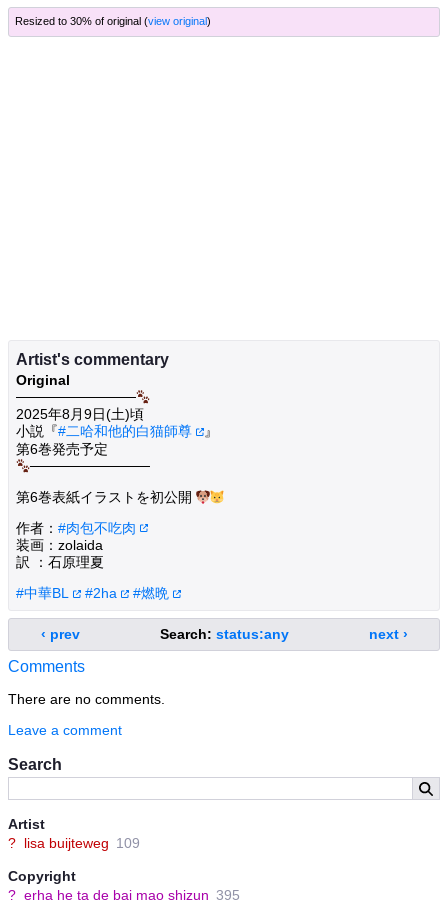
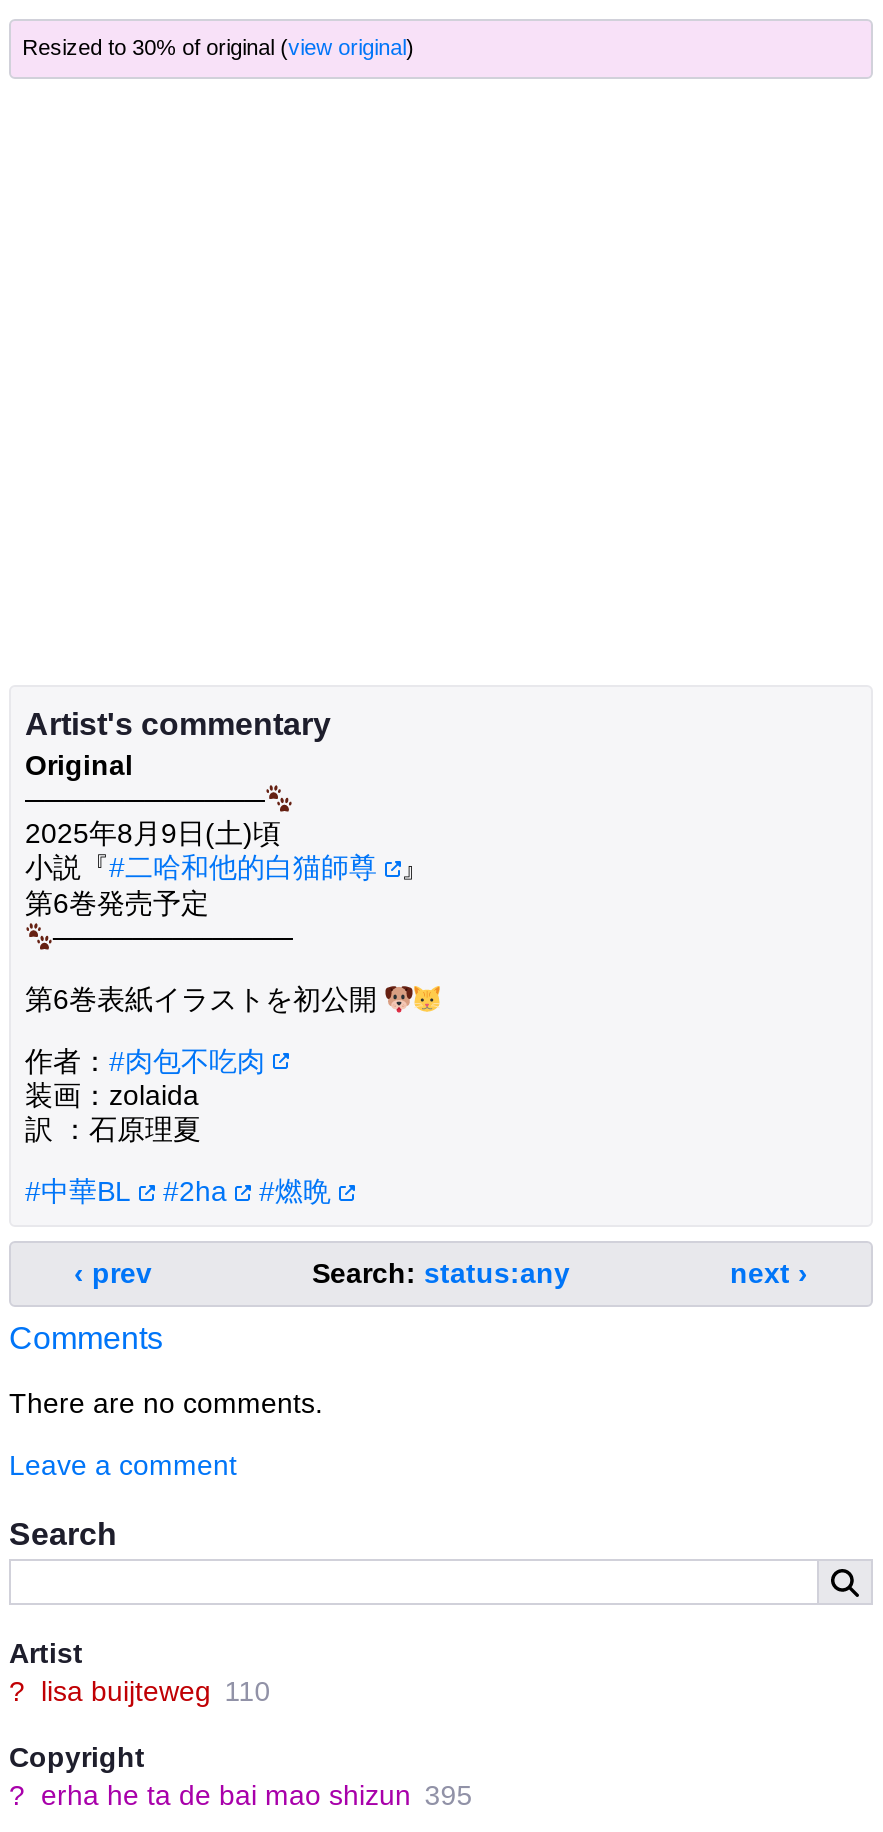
- ? lisa buijteweg 109
+ ? lisa buijteweg 110
